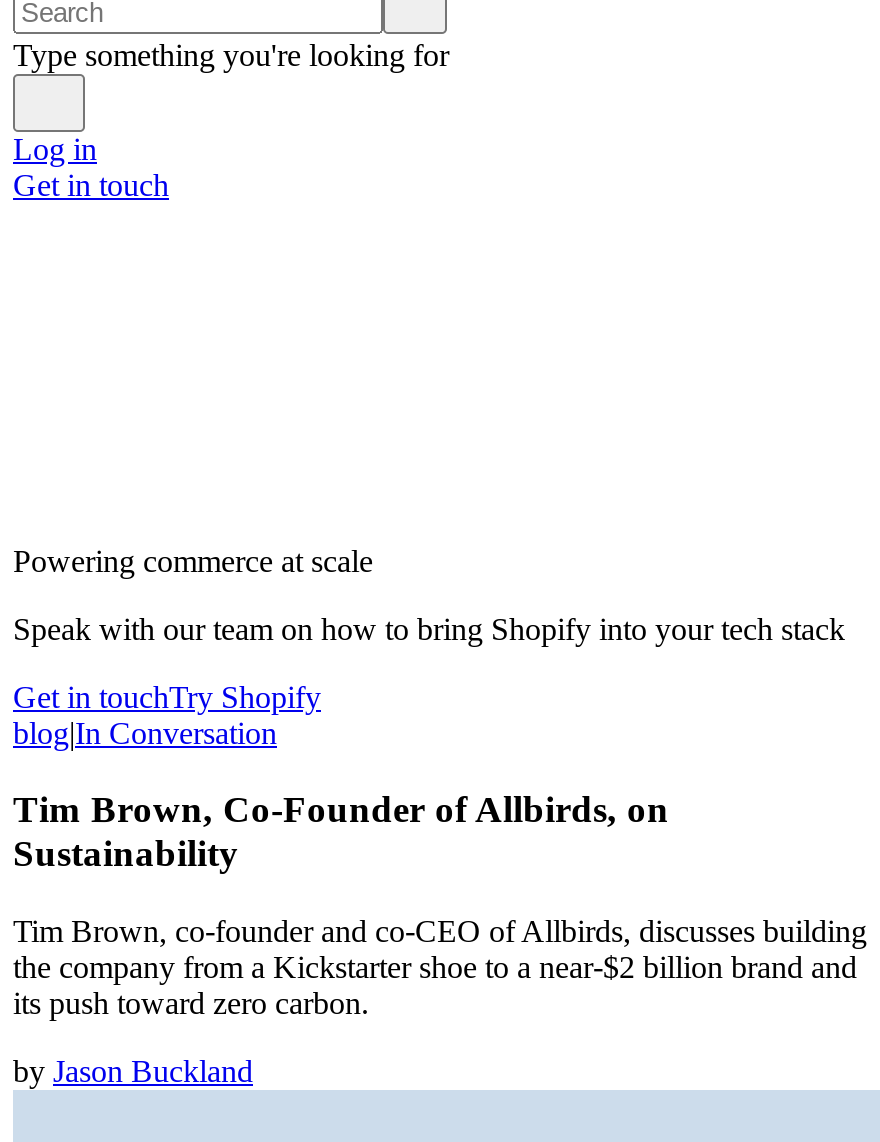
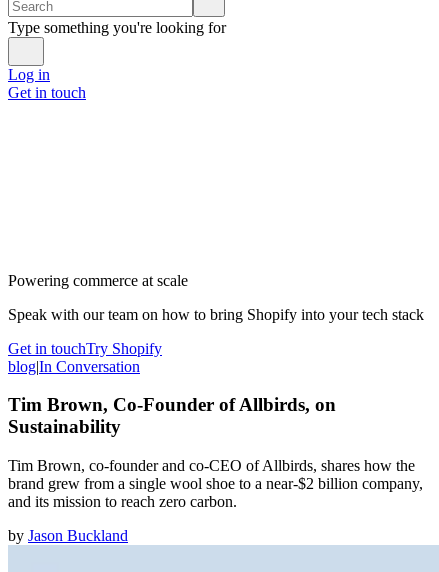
- Tim Brown, co-founder and co-CEO of Allbirds, discusses building
- the company from a Kickstarter shoe to a near-$2 billion brand and
- its push toward zero carbon.
+ Tim Brown, co-founder and co-CEO of Allbirds, shares how the
+ brand grew from a single wool shoe to a near-$2 billion company,
+ and its mission to reach zero carbon.
